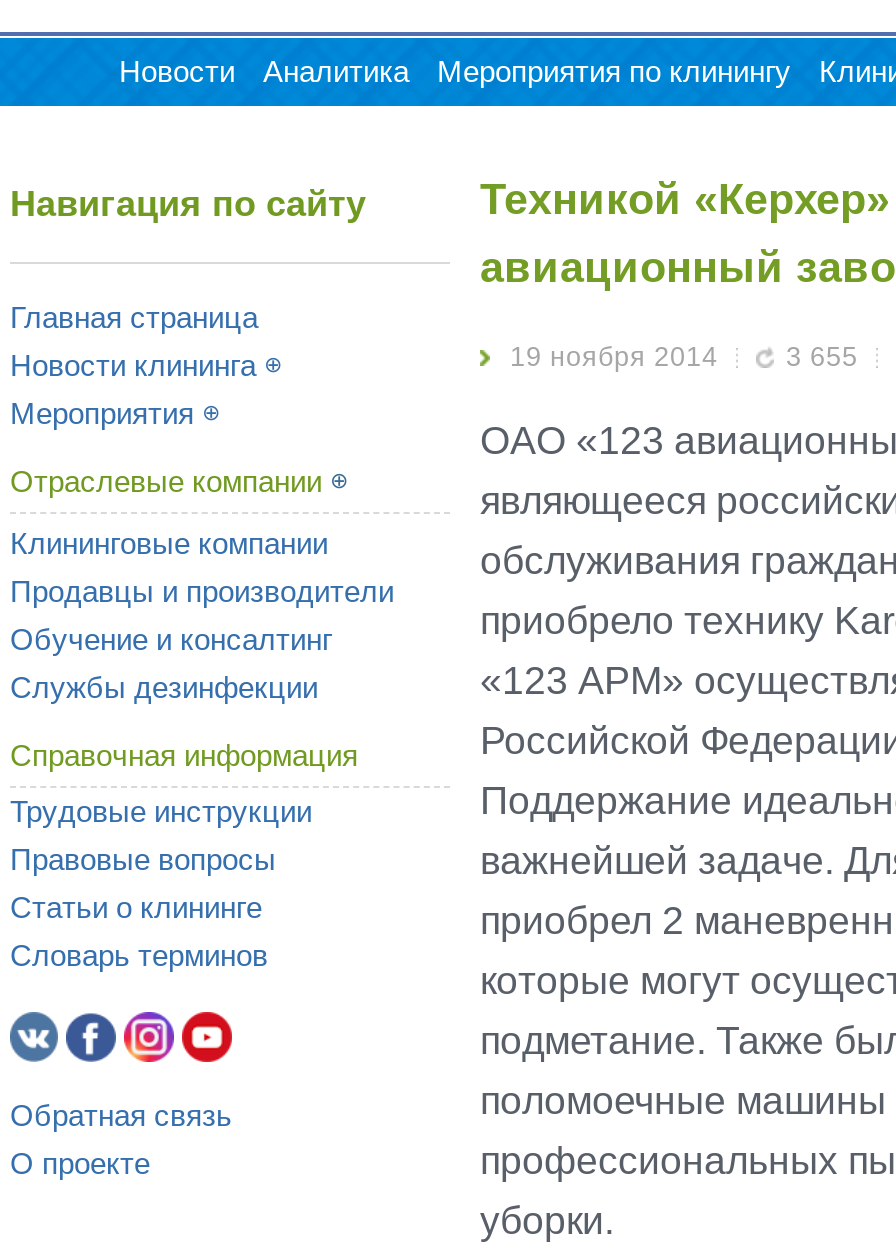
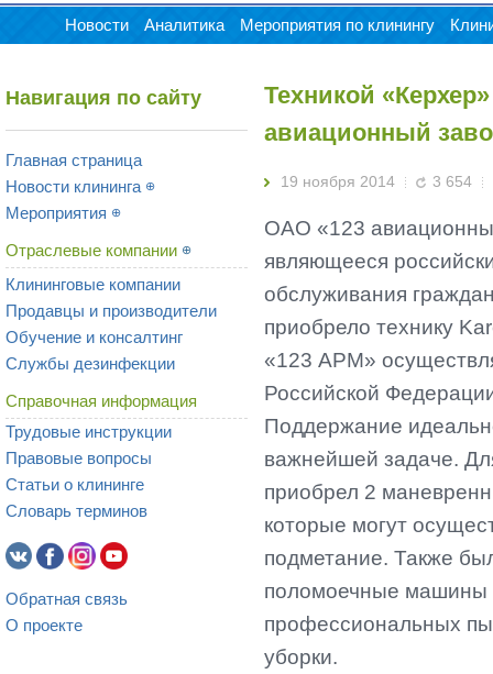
- 3 655
+ 3 654
